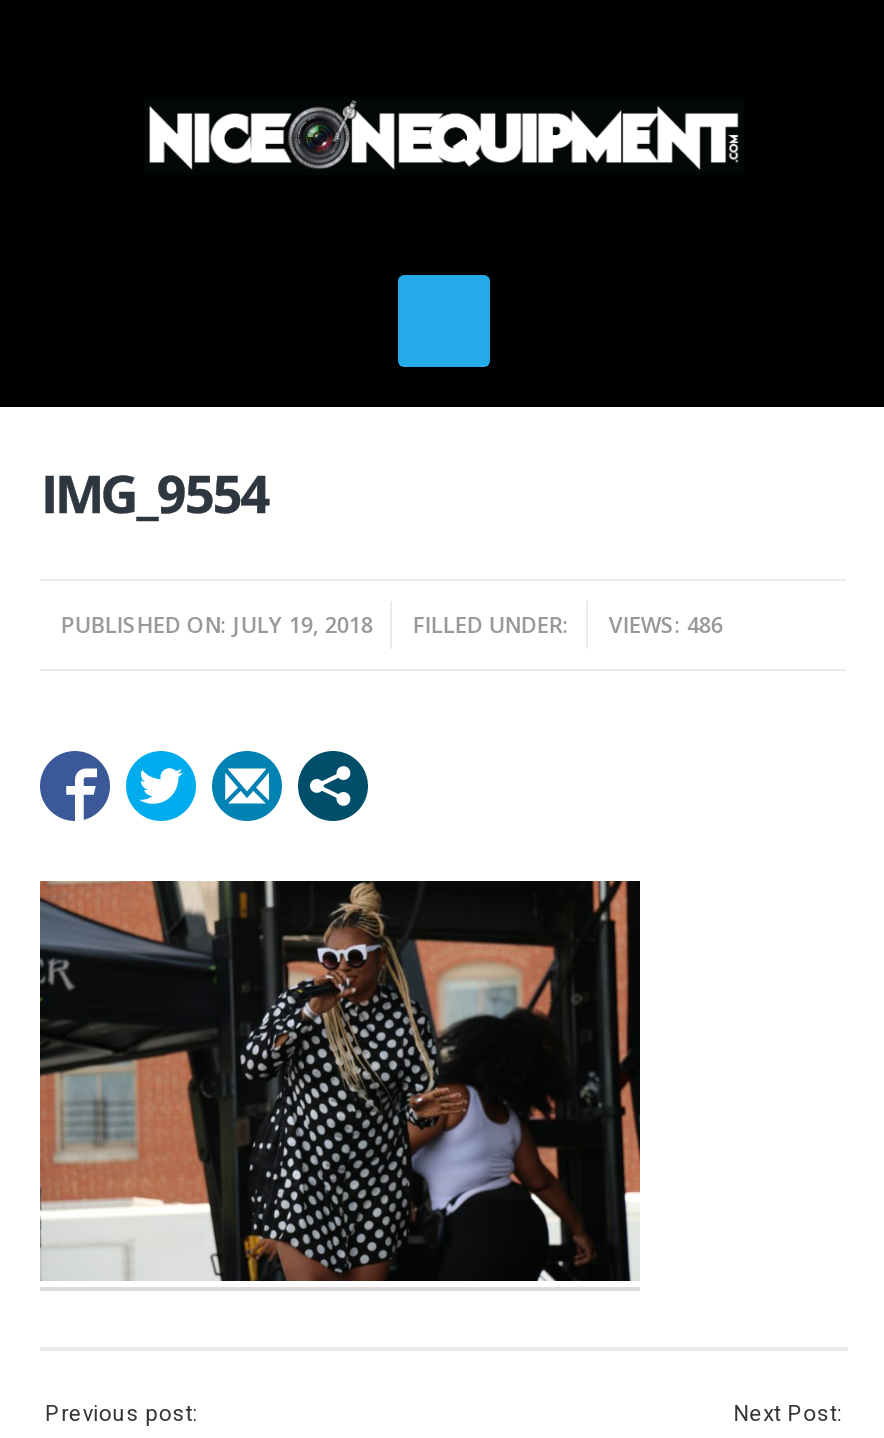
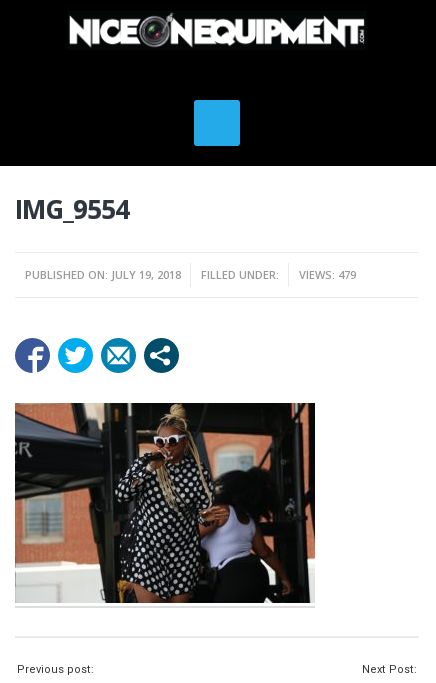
- PUBLISHED ON: JULY 19, 2018 FILLED UNDER: VIEWS: 486
+ PUBLISHED ON: JULY 19, 2018 FILLED UNDER: VIEWS: 479
